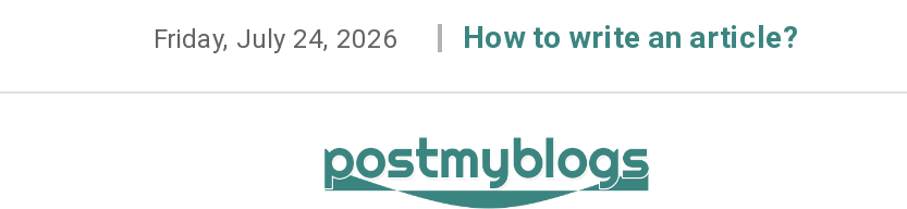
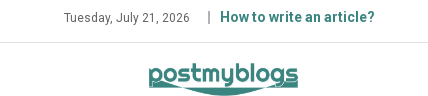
- Friday, July 24, 2026
+ Tuesday, July 21, 2026
